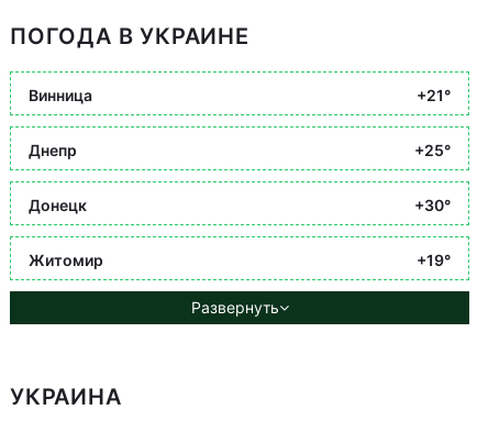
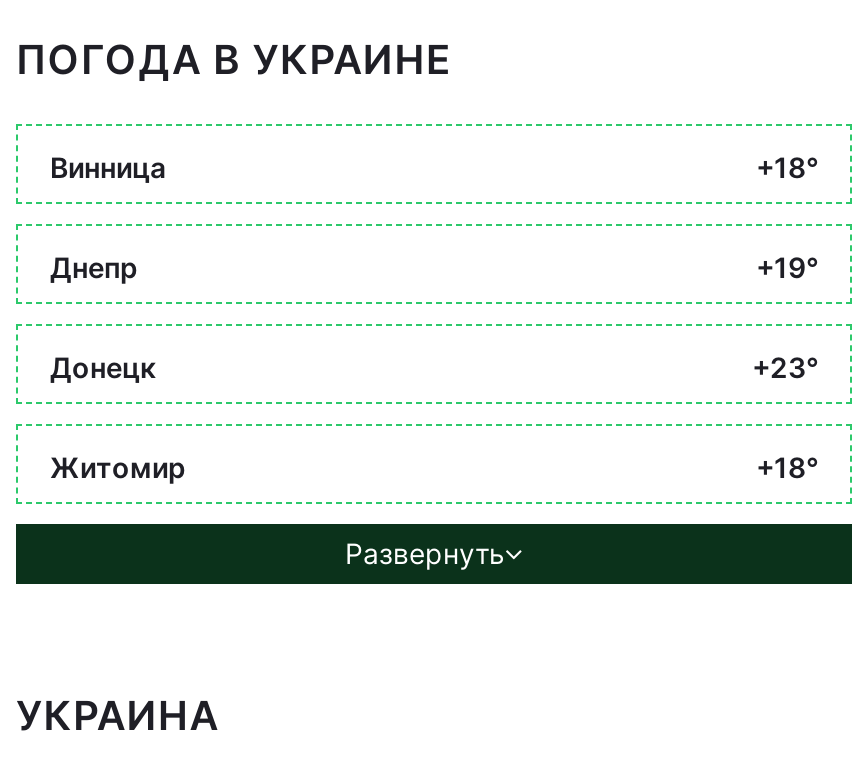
- +21°
+ +18°

- +25°
+ +19°

- +30°
+ +23°

- +19°
+ +18°
